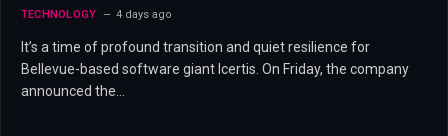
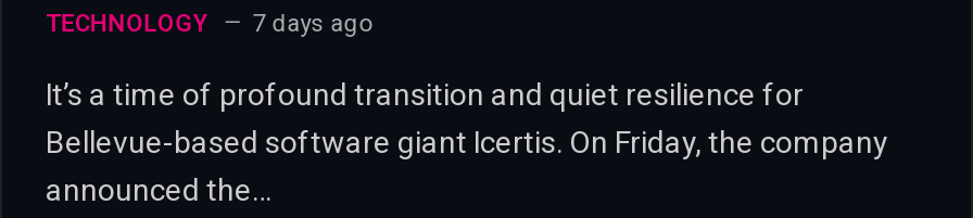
- TECHNOLOGY 4 days ago
+ TECHNOLOGY 7 days ago
